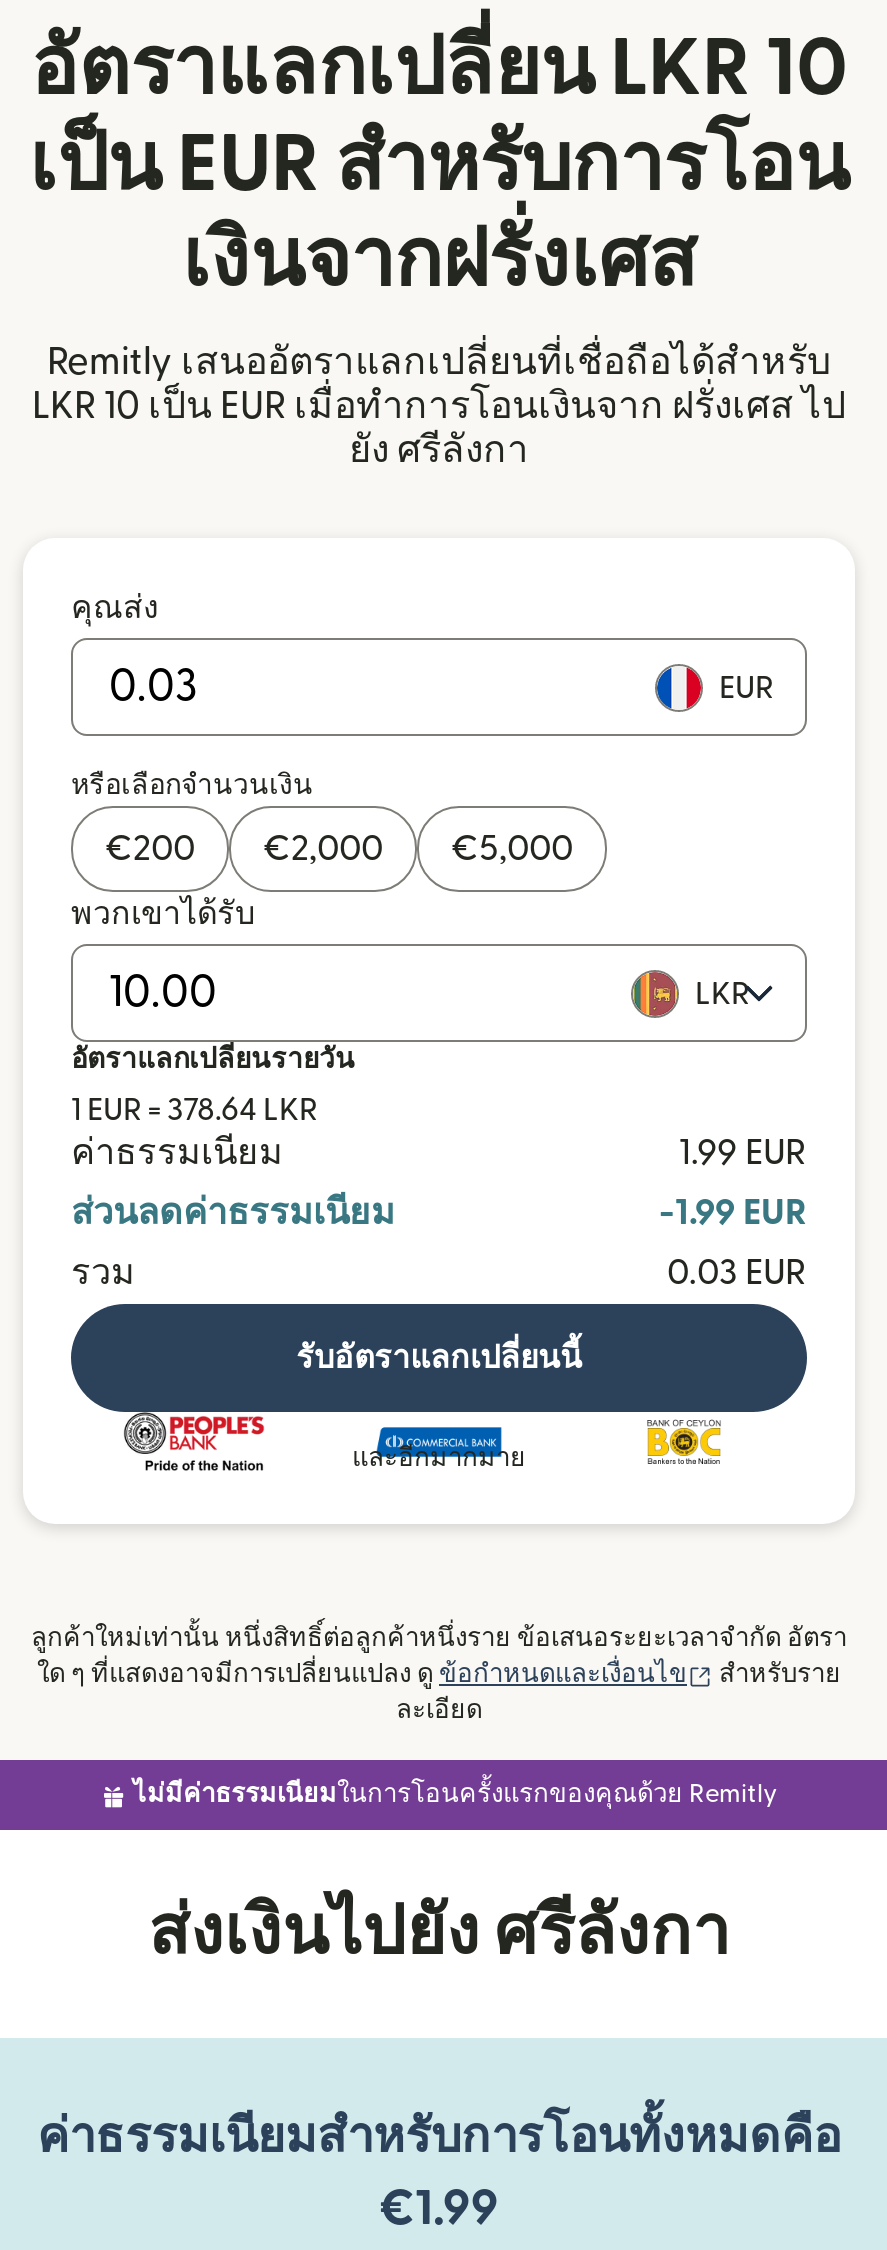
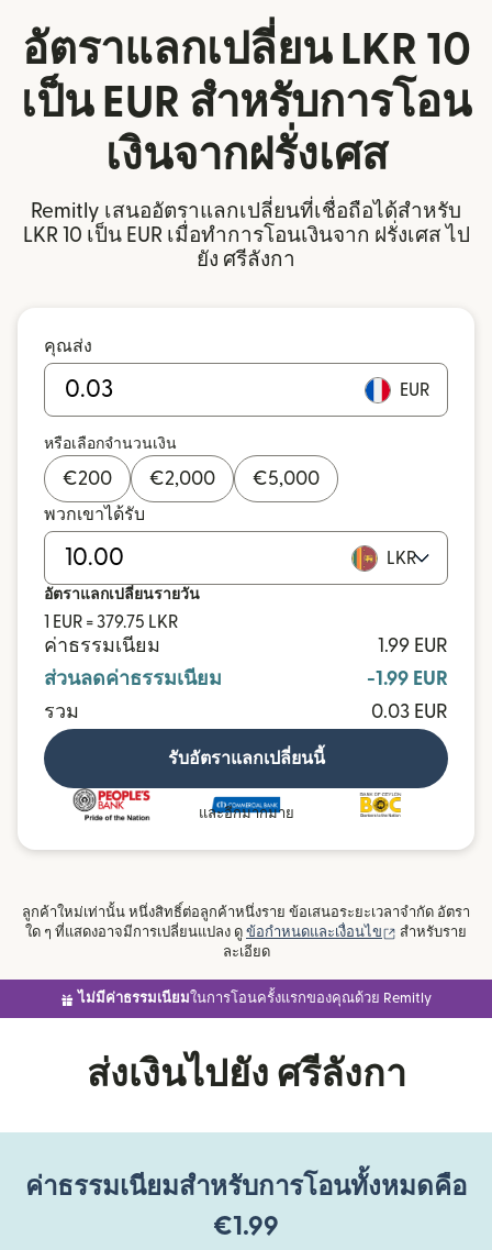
- 1 EUR = 378.64 LKR
+ 1 EUR = 379.75 LKR
